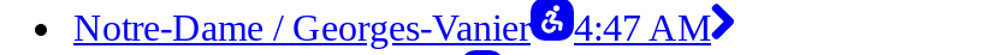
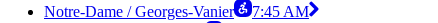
- Notre-Dame / Georges-Vanier 4:47 AM
+ Notre-Dame / Georges-Vanier 7:45 AM
